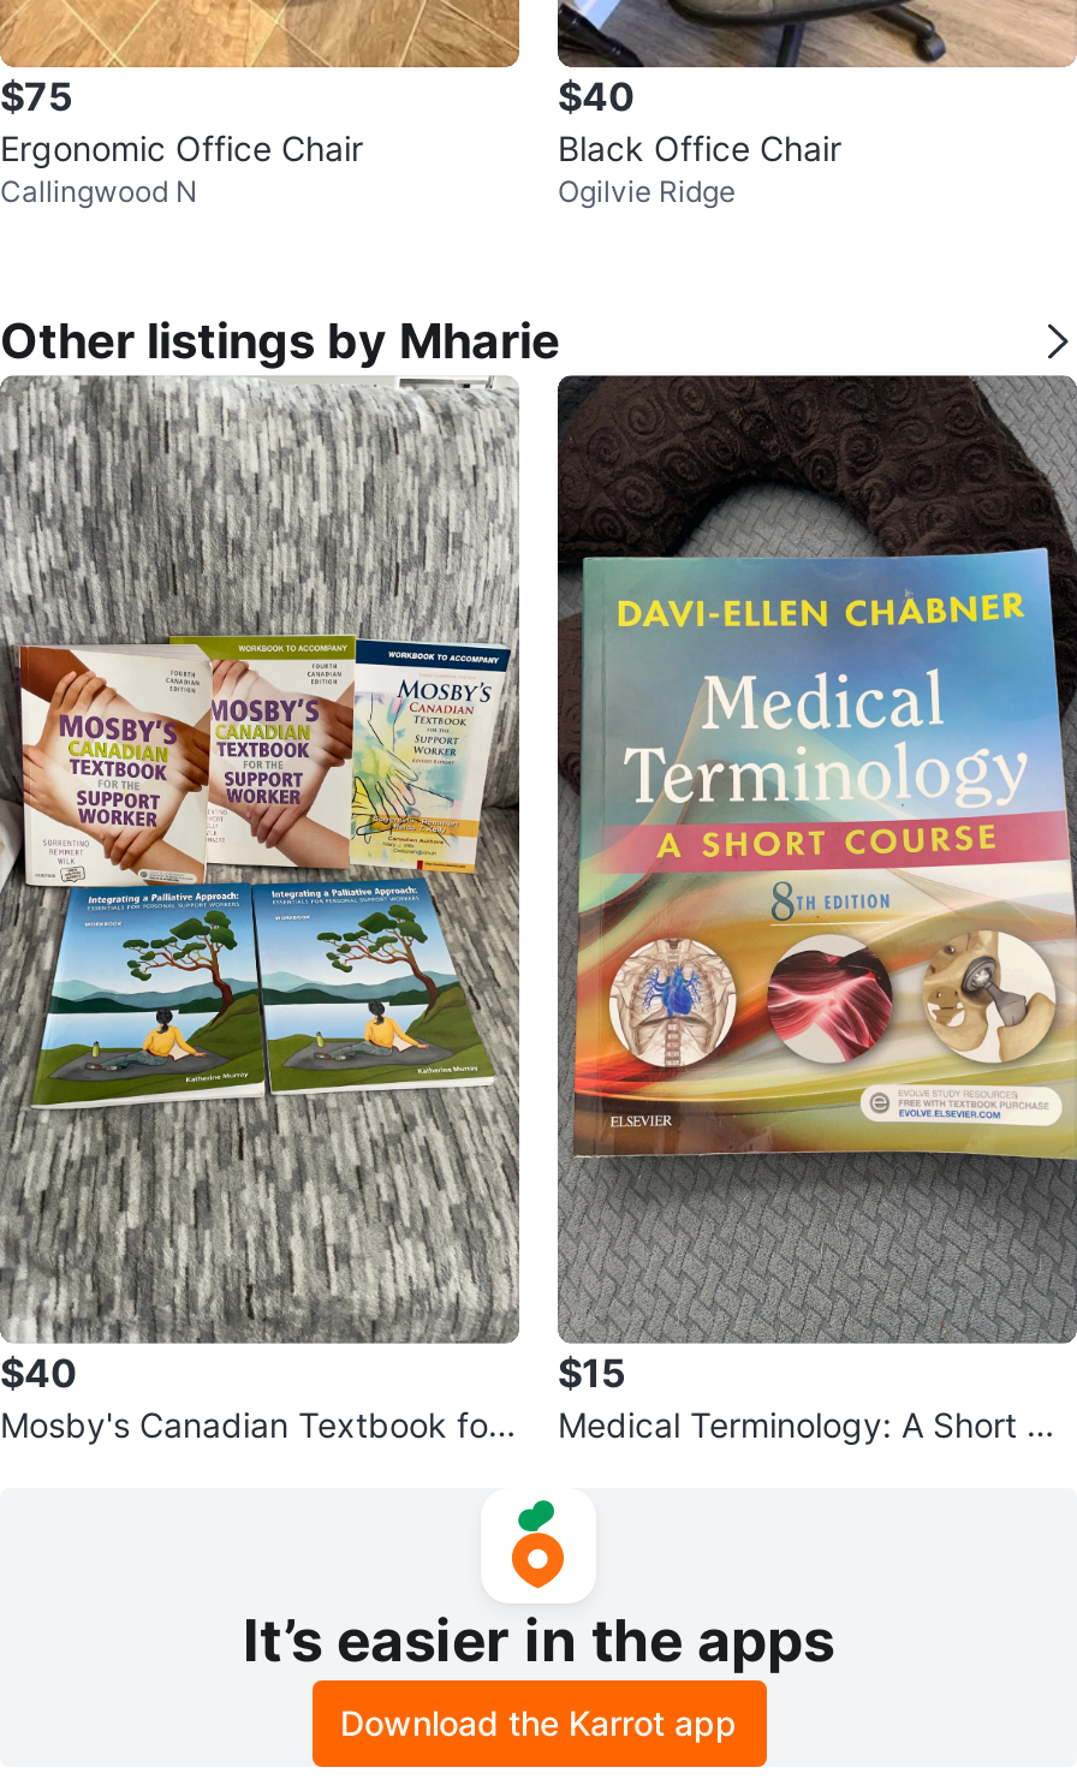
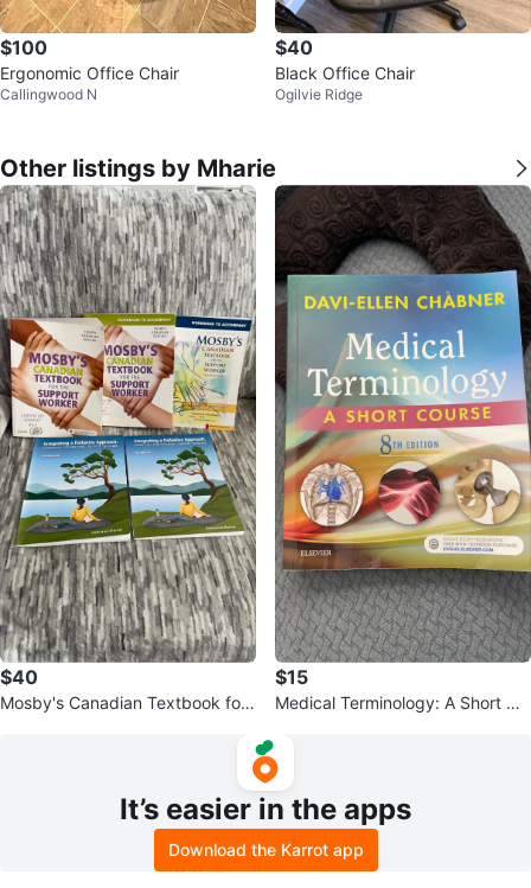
- $75
+ $100
